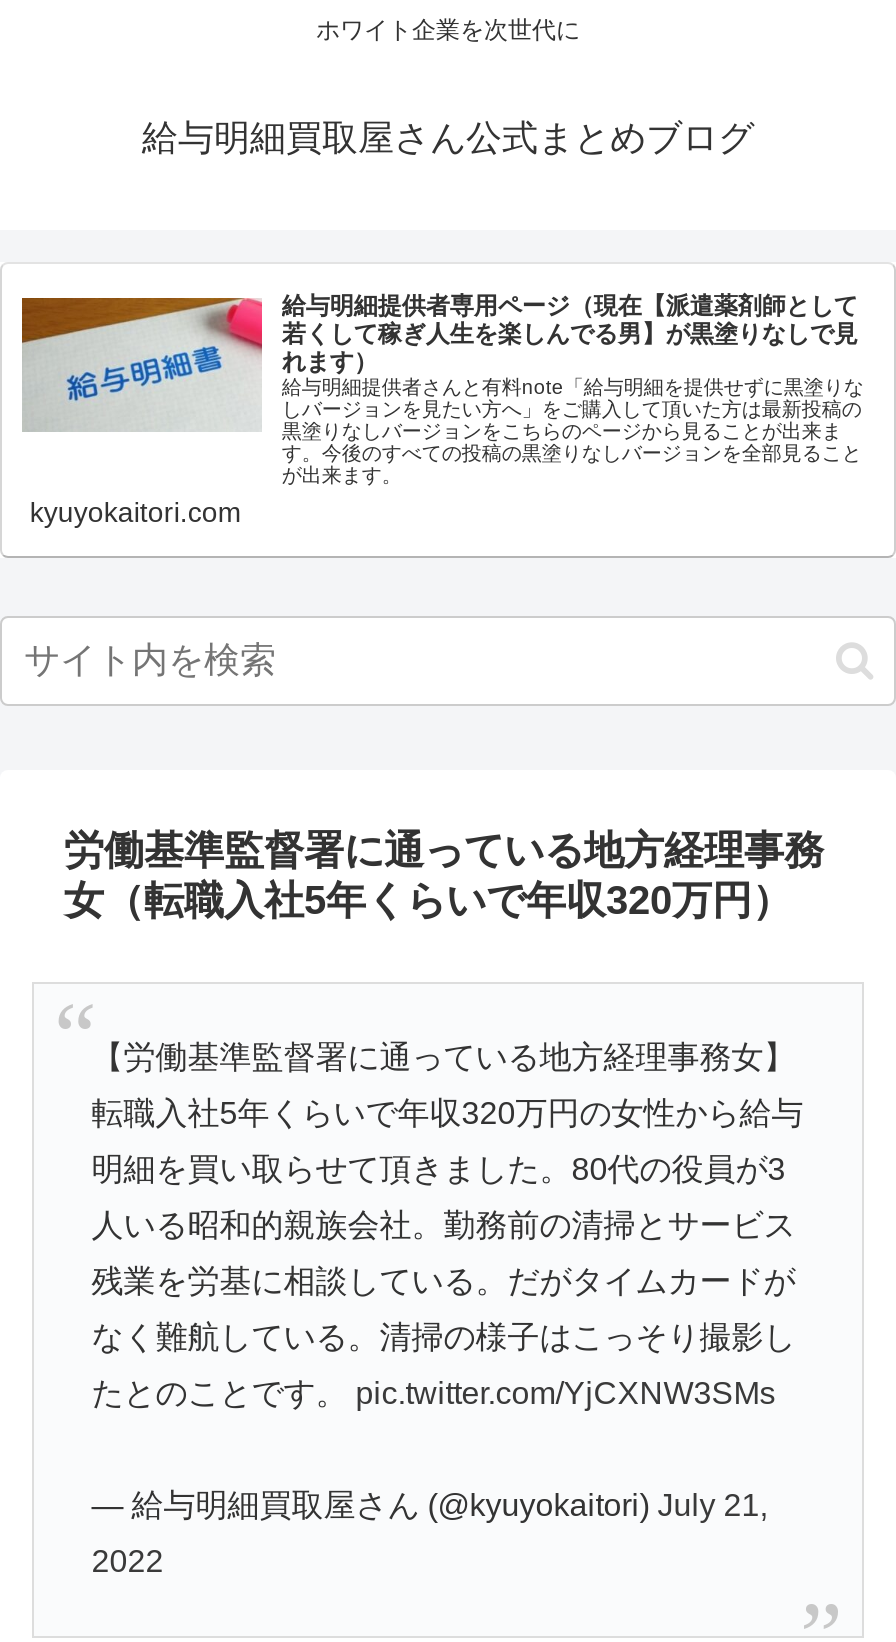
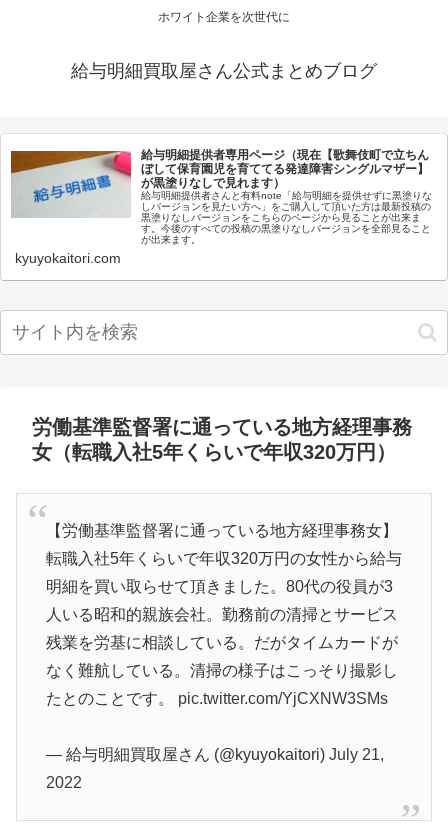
- 給与明細提供者専用ページ（現在【派遣薬剤師として
- 若くして稼ぎ人生を楽しんでる男】が黒塗りなしで見
- れます）
+ 給与明細提供者専用ページ（現在【歌舞伎町で立ちん
+ ぼして保育園児を育ててる発達障害シングルマザー】
+ が黒塗りなしで見れます）
